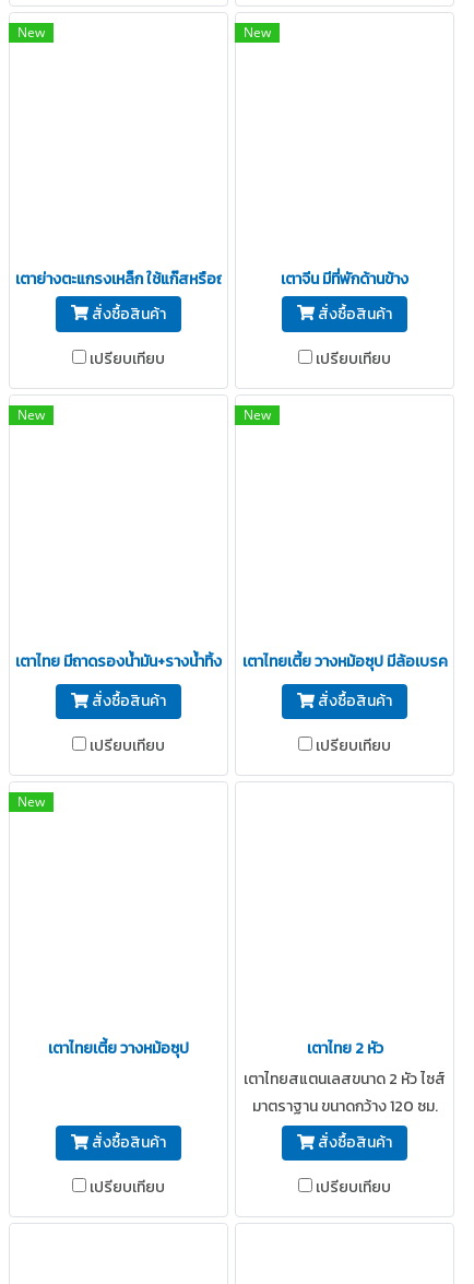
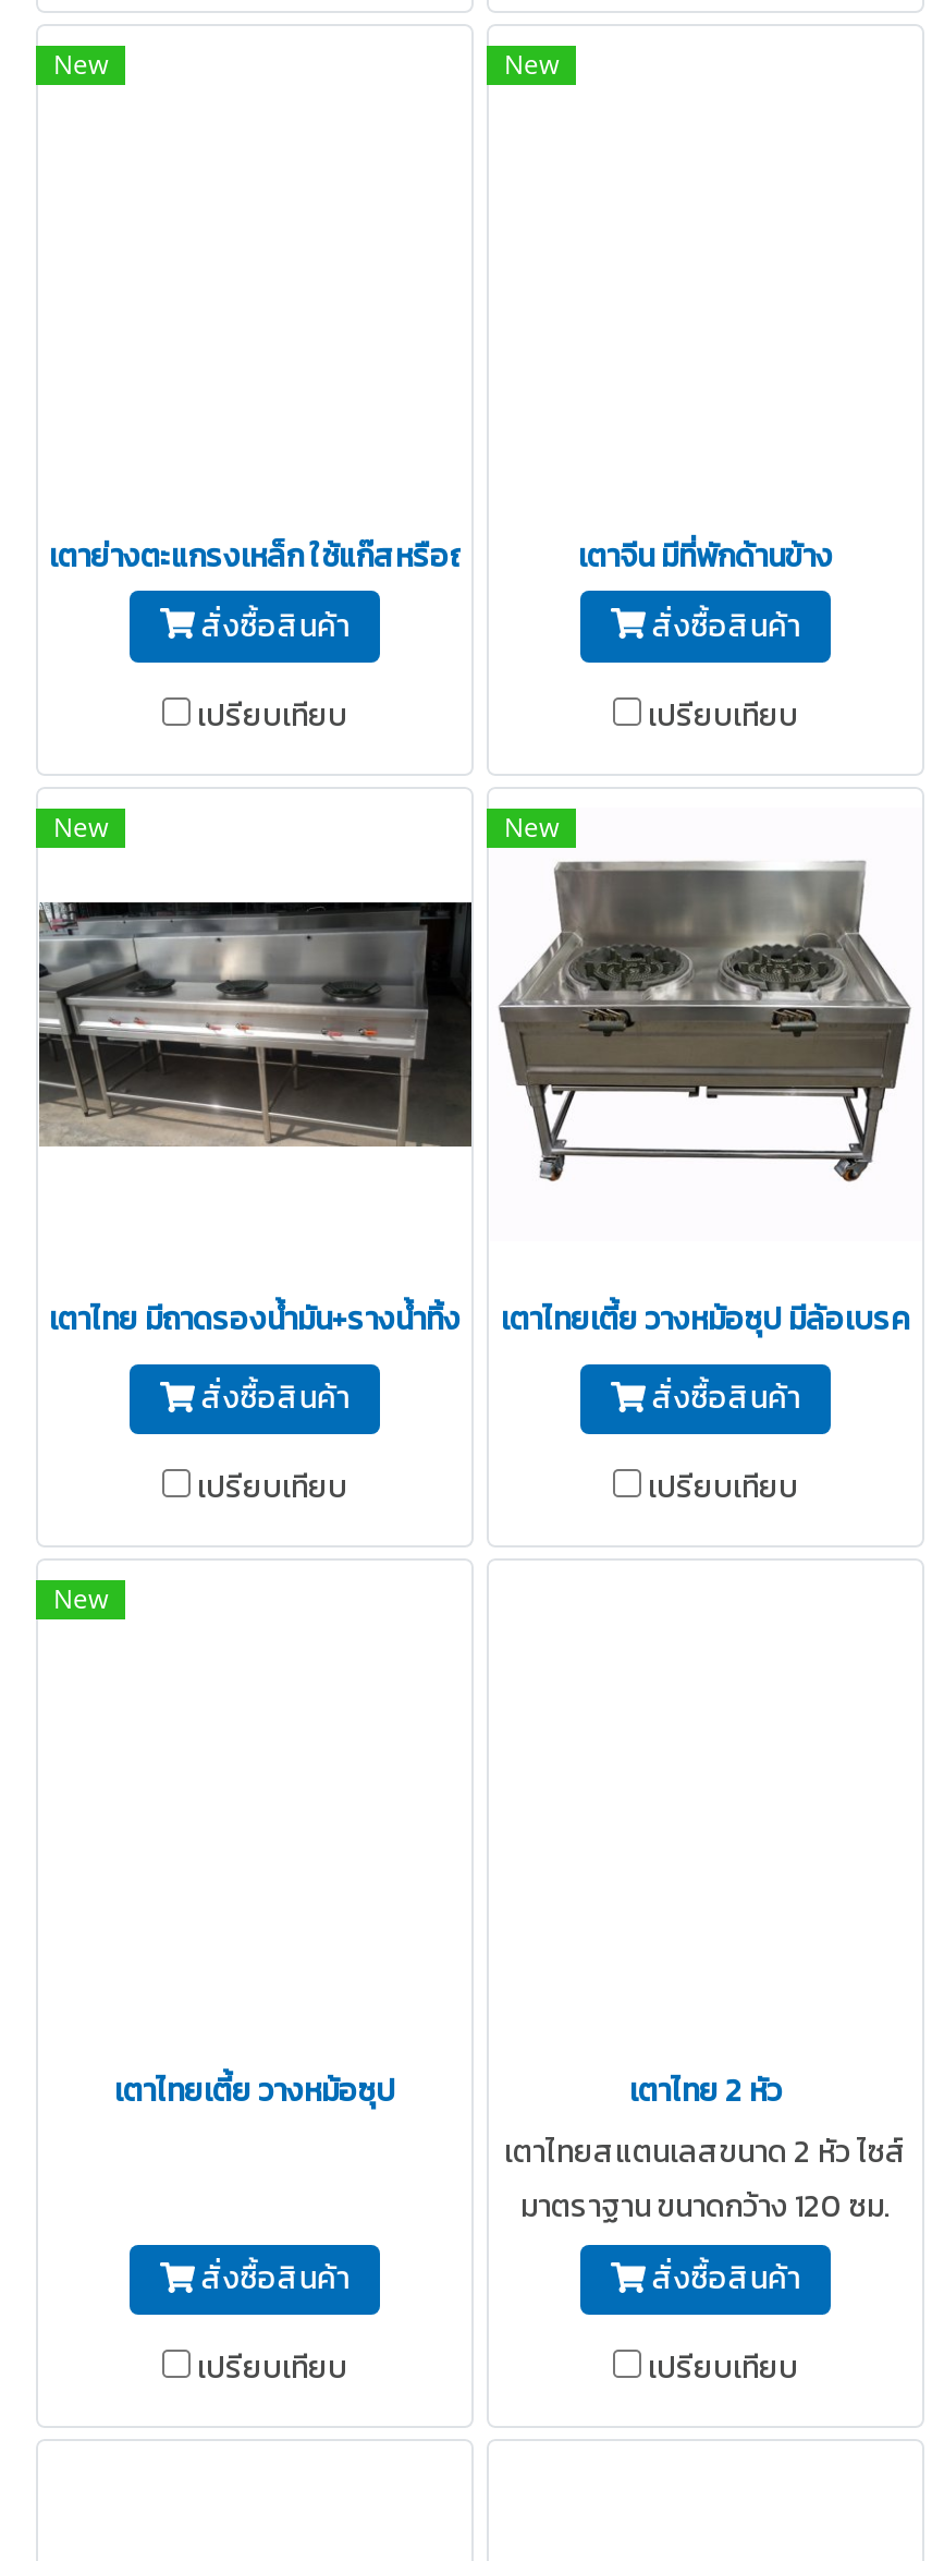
+ [image]

+ [image]
